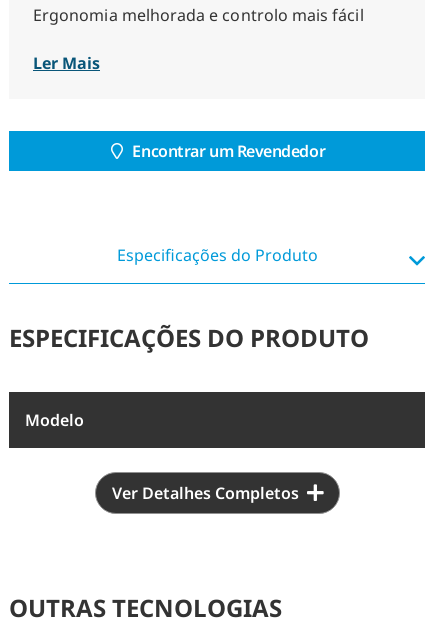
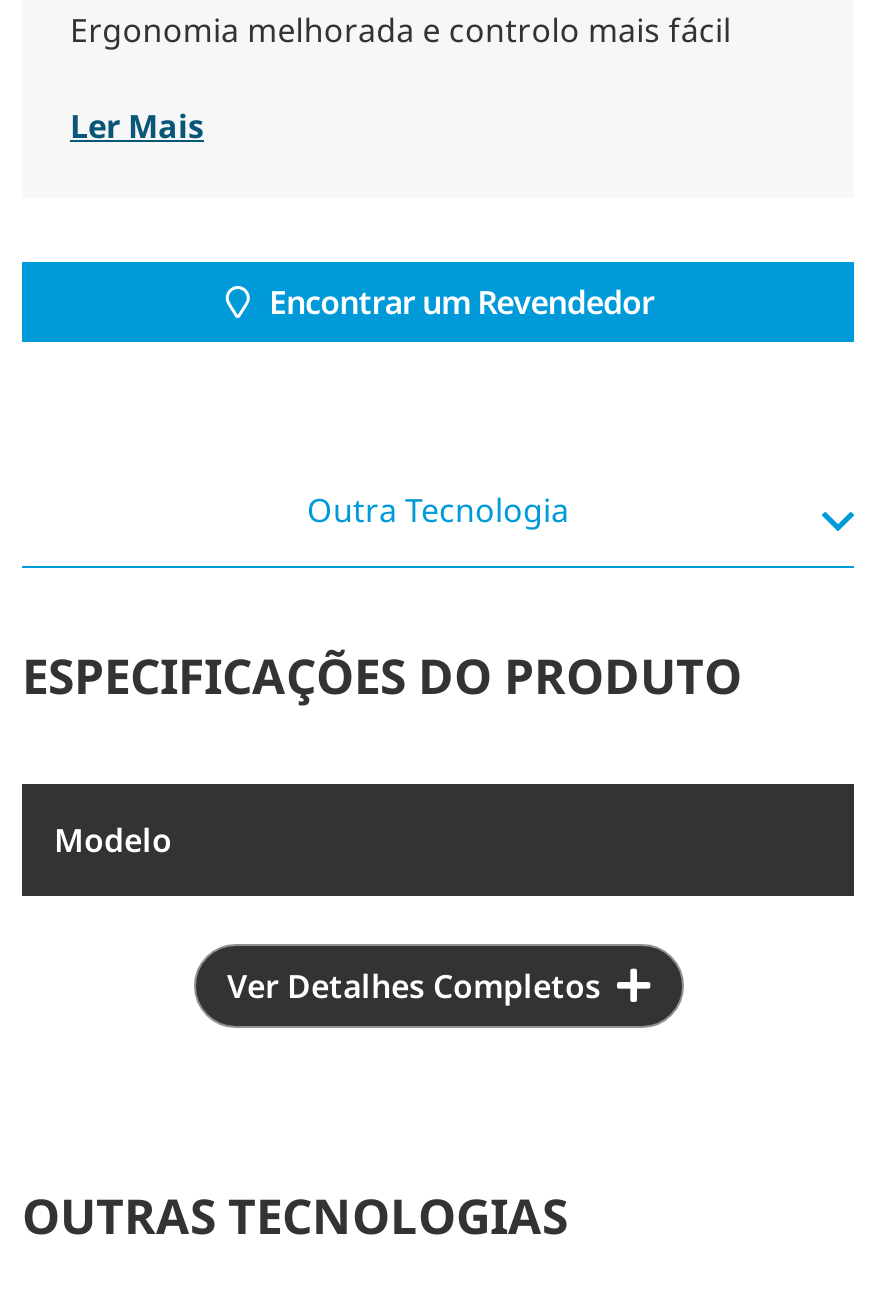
- Especificações do Produto
+ Outra Tecnologia
